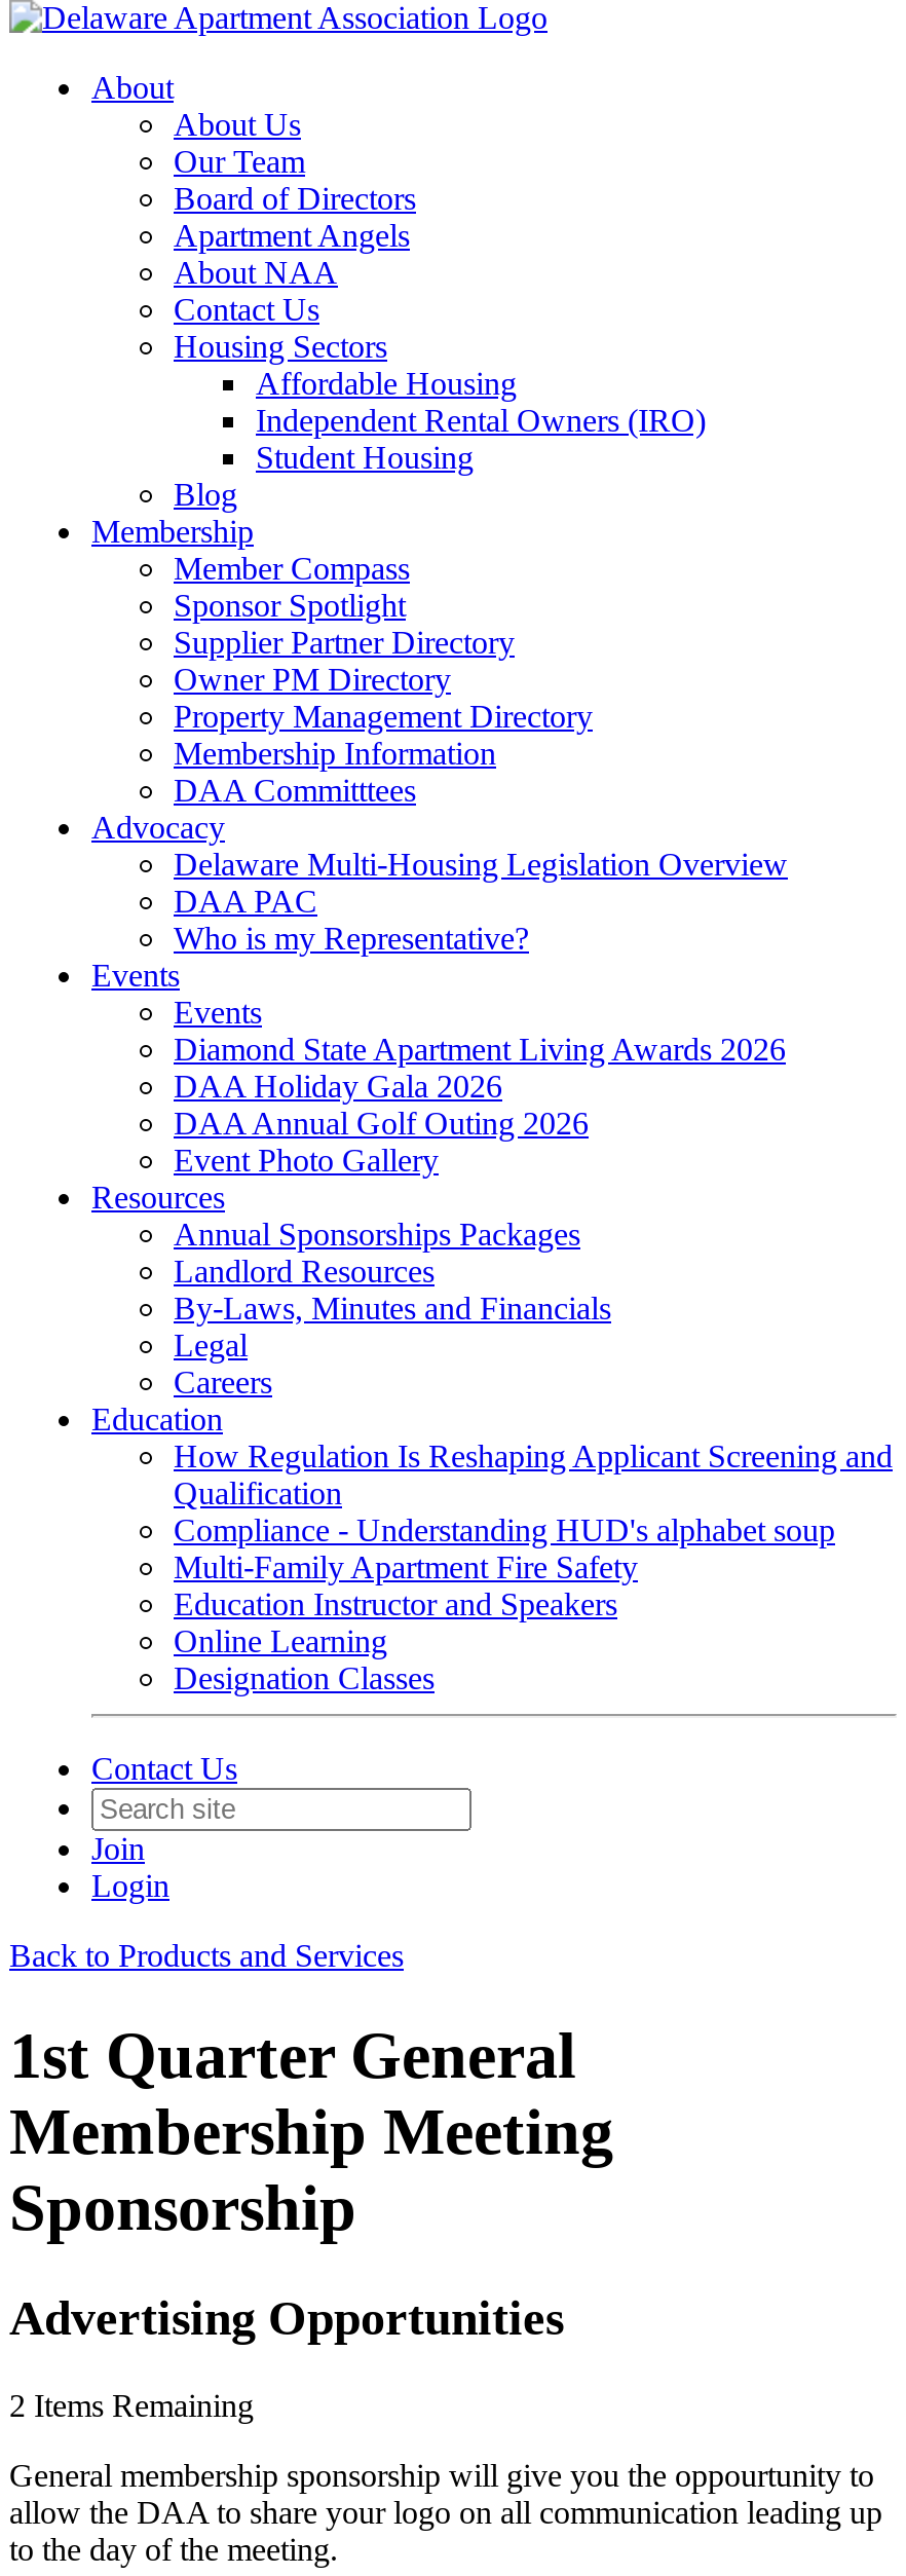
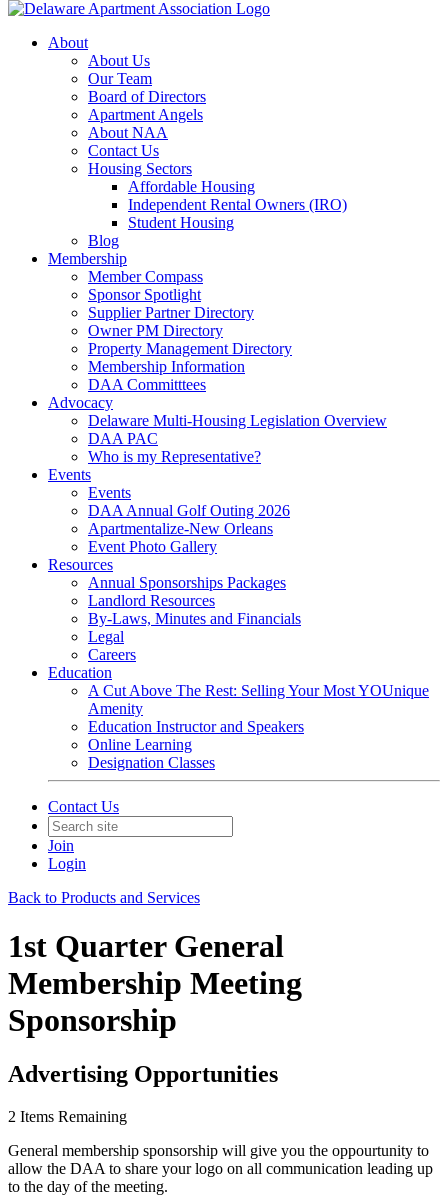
- Diamond State Apartment Living Awards 2026
- DAA Holiday Gala 2026

+ Apartmentalize-New Orleans

- How Regulation Is Reshaping Applicant Screening and
- Qualification
- Compliance - Understanding HUD's alphabet soup
- Multi-Family Apartment Fire Safety
+ A Cut Above The Rest: Selling Your Most YOUnique
+ Amenity
